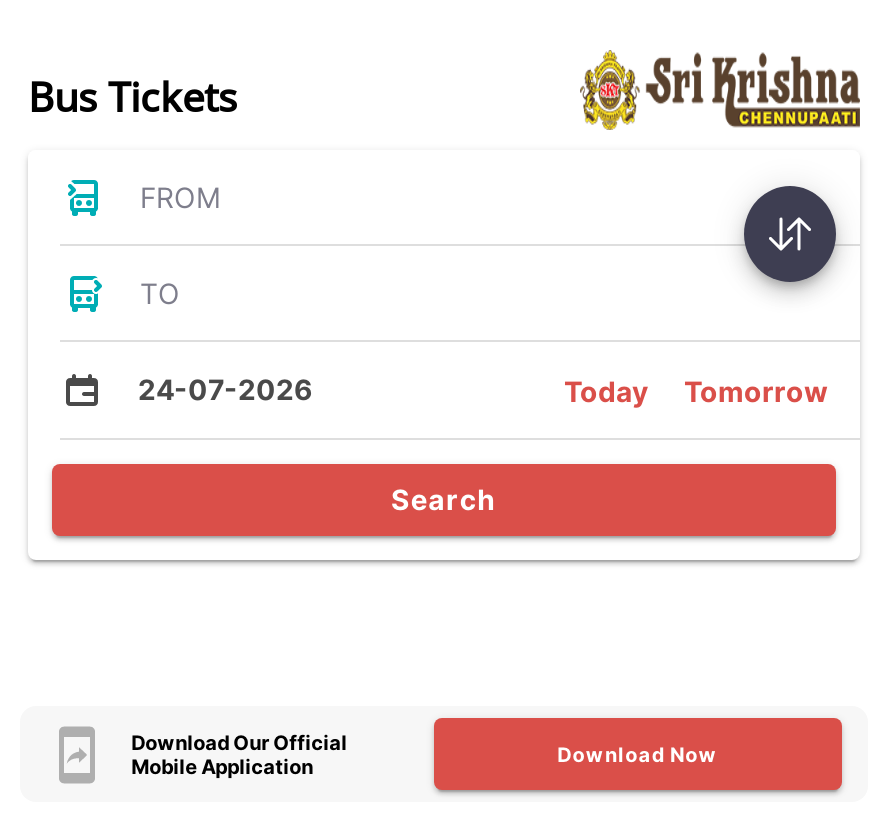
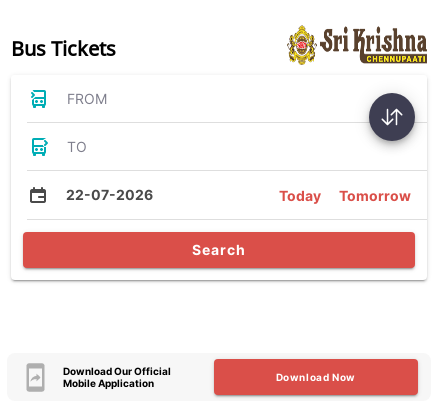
- 24-07-2026
+ 22-07-2026
